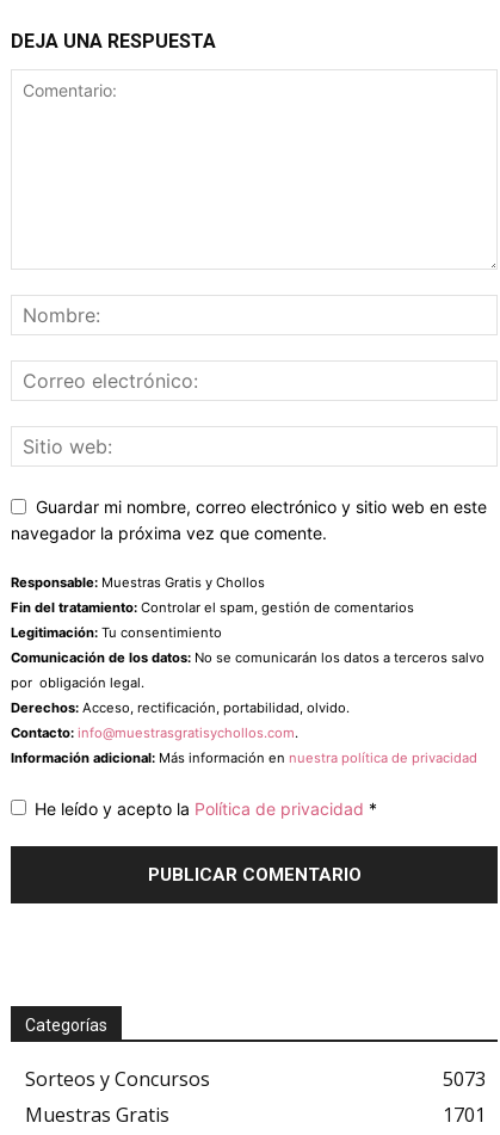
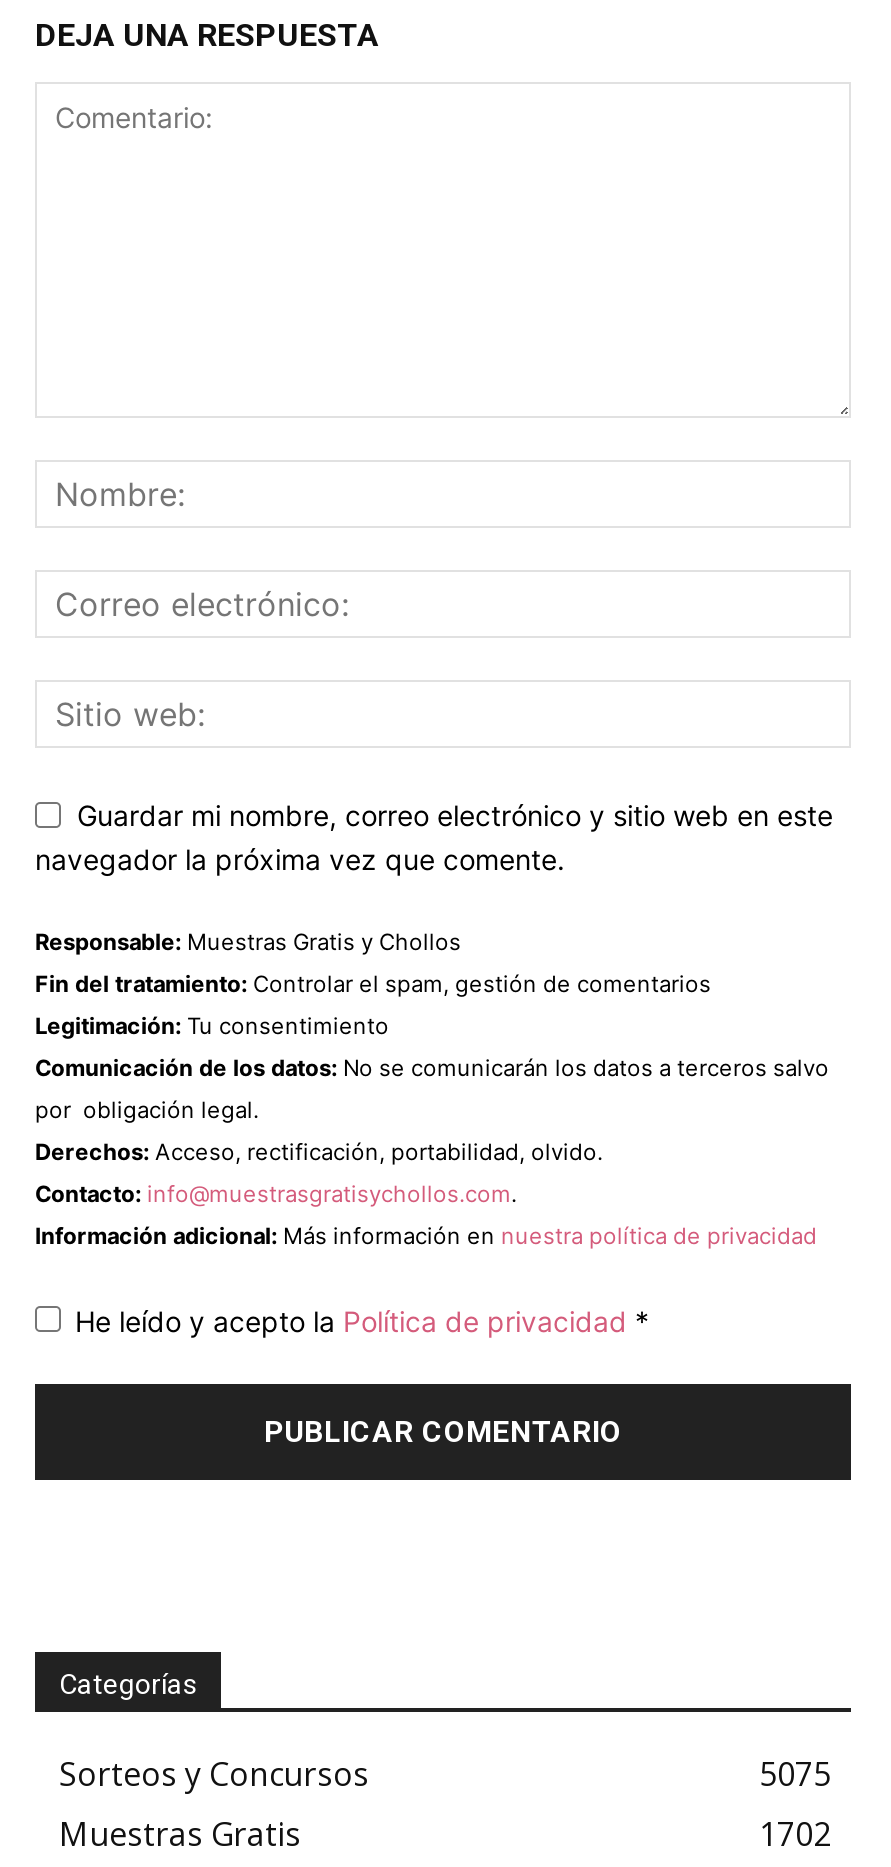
- 5073
+ 5075

- 1701
+ 1702
